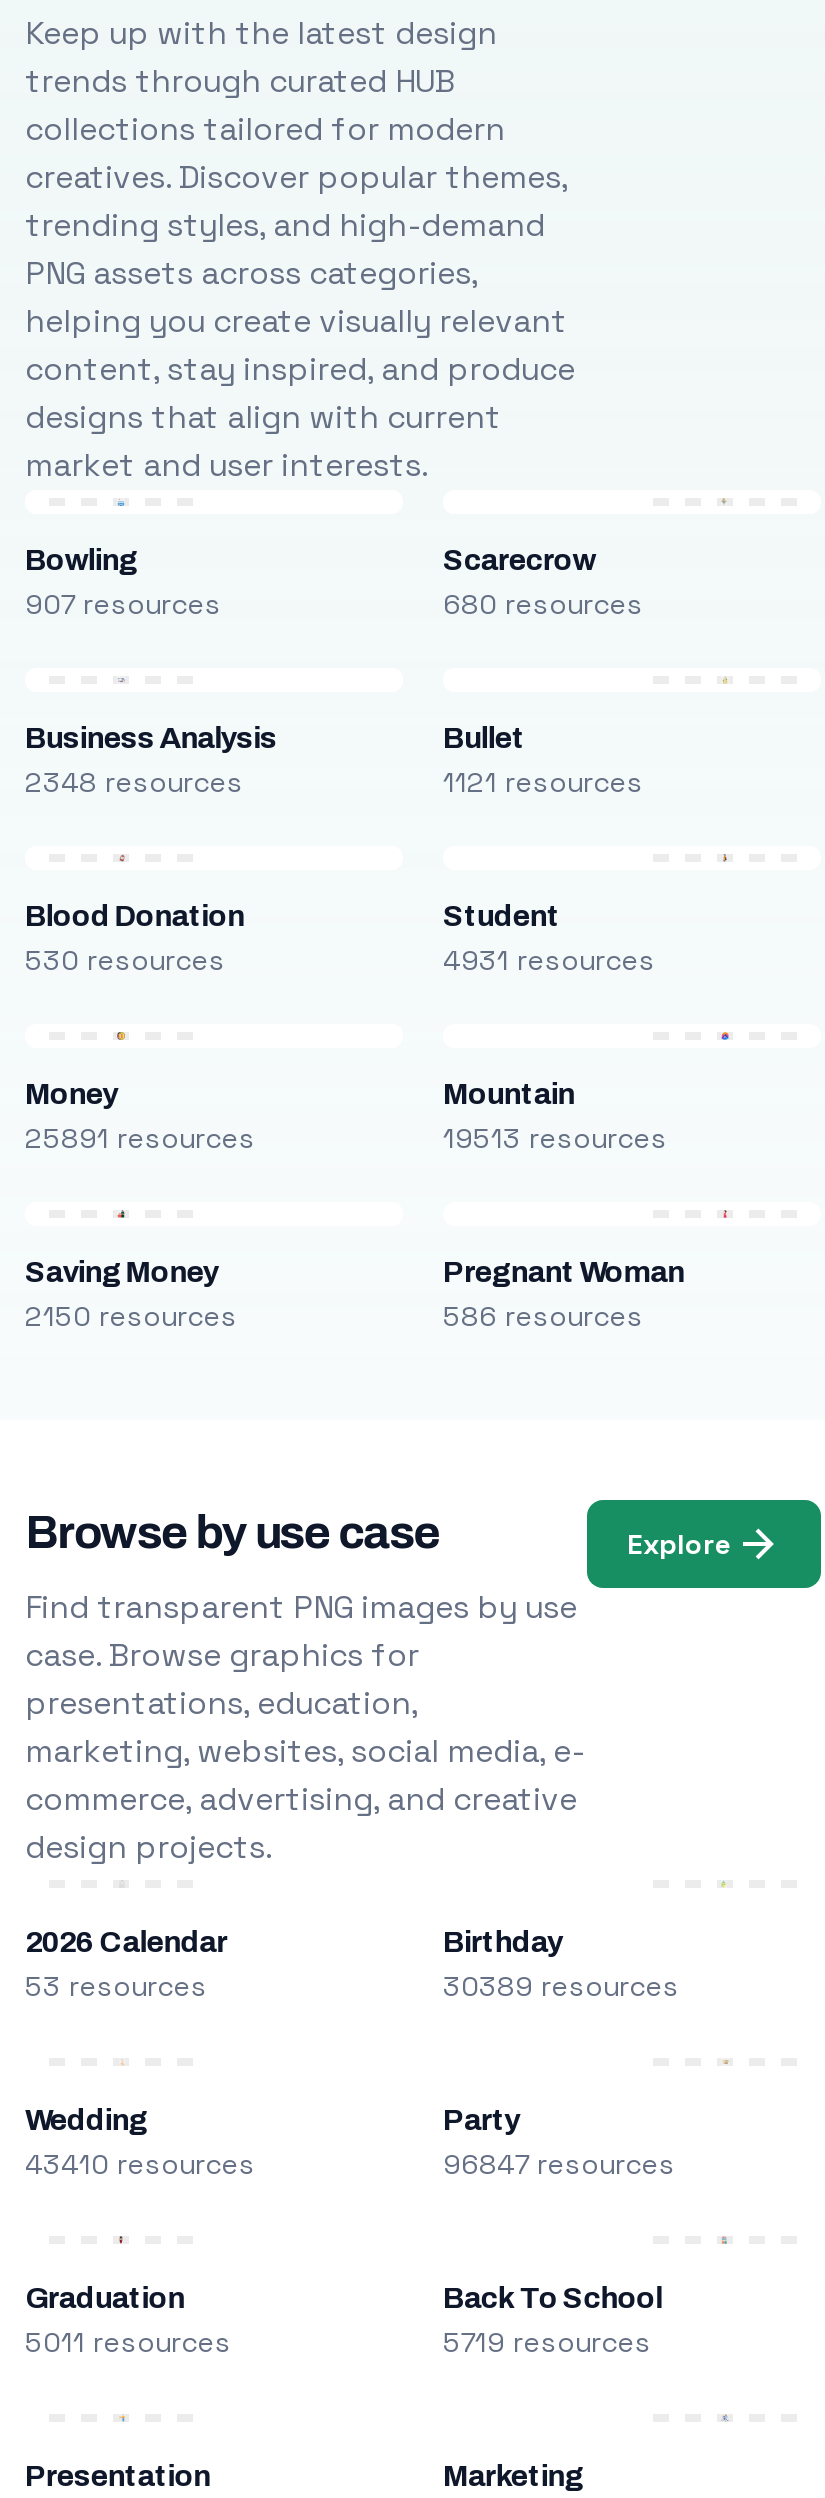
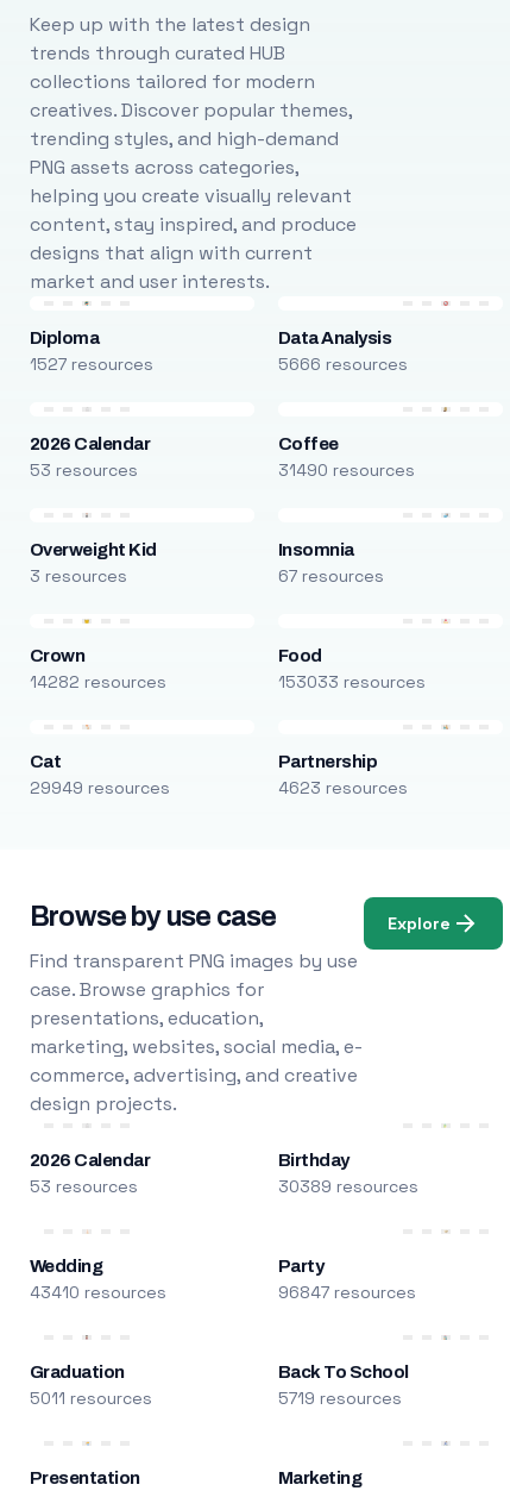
- Bowling
- 907 resources
+ Diploma
+ 1527 resources

- Scarecrow
- 680 resources
+ Data Analysis
+ 5666 resources

- Business Analysis
- 2348 resources
+ 2026 Calendar
+ 53 resources

- Bullet
- 1121 resources
+ Coffee
+ 31490 resources

- Blood Donation
- 530 resources
+ Overweight Kid
+ 3 resources

- Student
- 4931 resources
+ Insomnia
+ 67 resources

- Money
- 25891 resources
+ Crown
+ 14282 resources

- Mountain
- 19513 resources
+ Food
+ 153033 resources

- Saving Money
- 2150 resources
+ Cat
+ 29949 resources

- Pregnant Woman
- 586 resources
+ Partnership
+ 4623 resources
